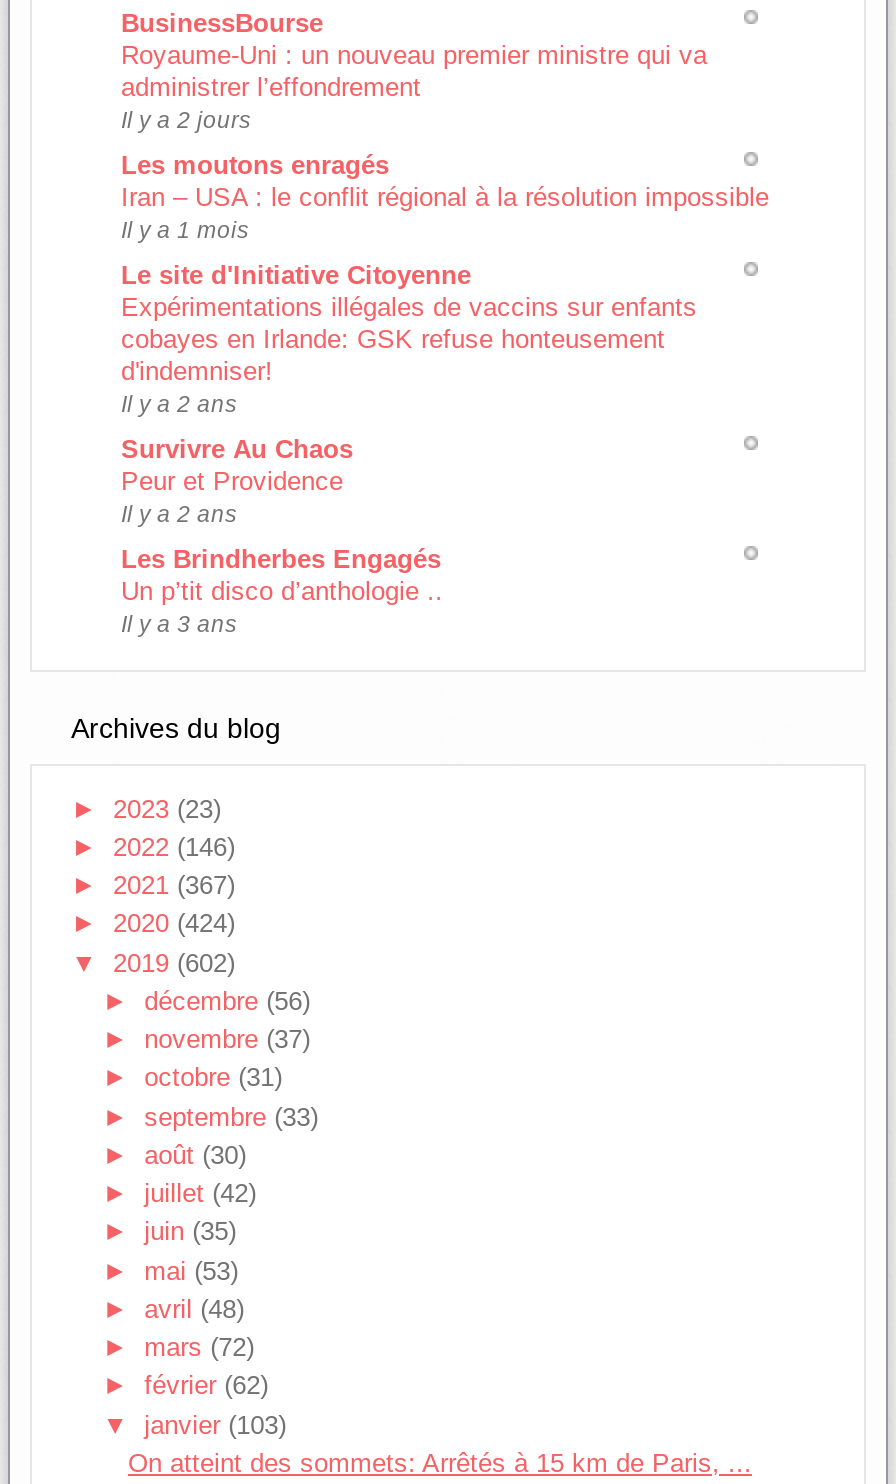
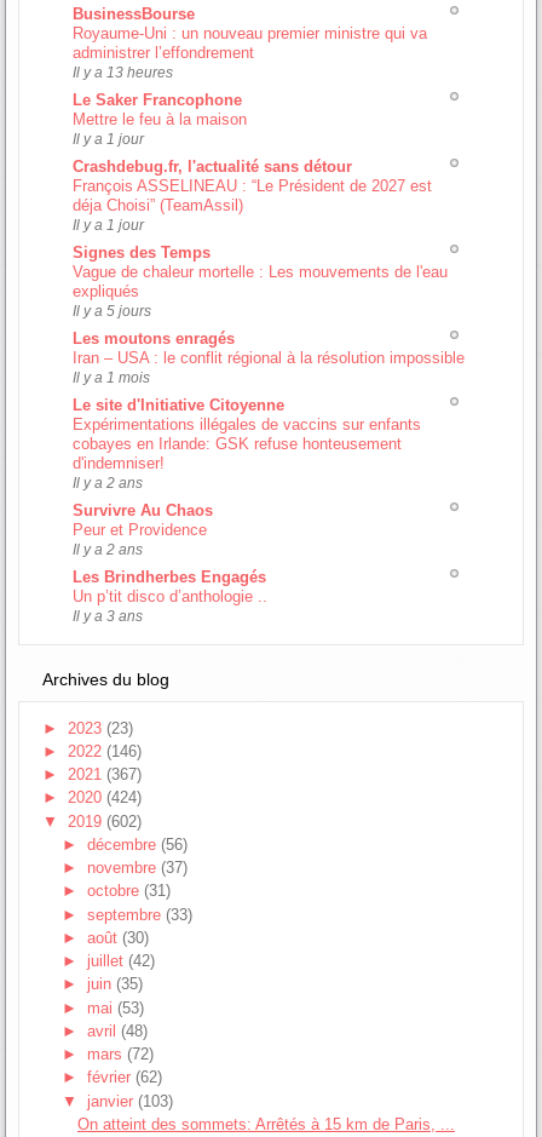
- Il y a 2 jours
+ Il y a 13 heures
+ Le Saker Francophone
+ Mettre le feu à la maison
+ Il y a 1 jour
+ Crashdebug.fr, l'actualité sans détour
+ François ASSELINEAU : “Le Président de 2027 est
+ déja Choisi” (TeamAssil)
+ Il y a 1 jour
+ Signes des Temps
+ Vague de chaleur mortelle : Les mouvements de l'eau
+ expliqués
+ Il y a 5 jours
